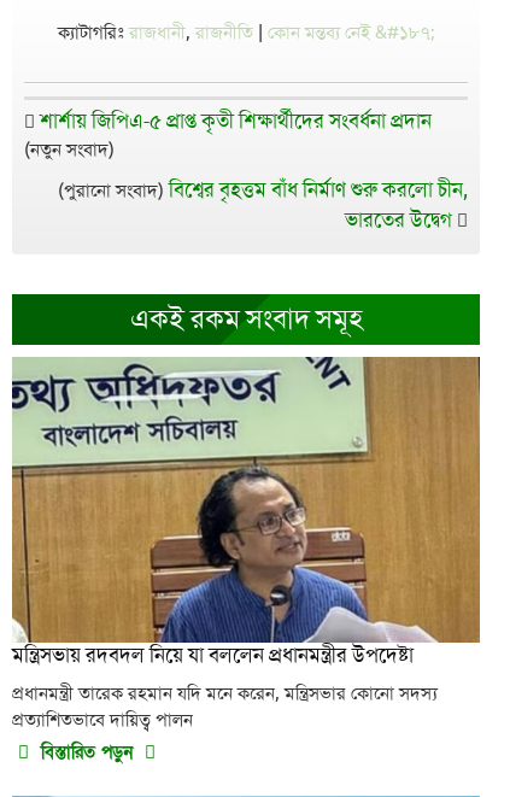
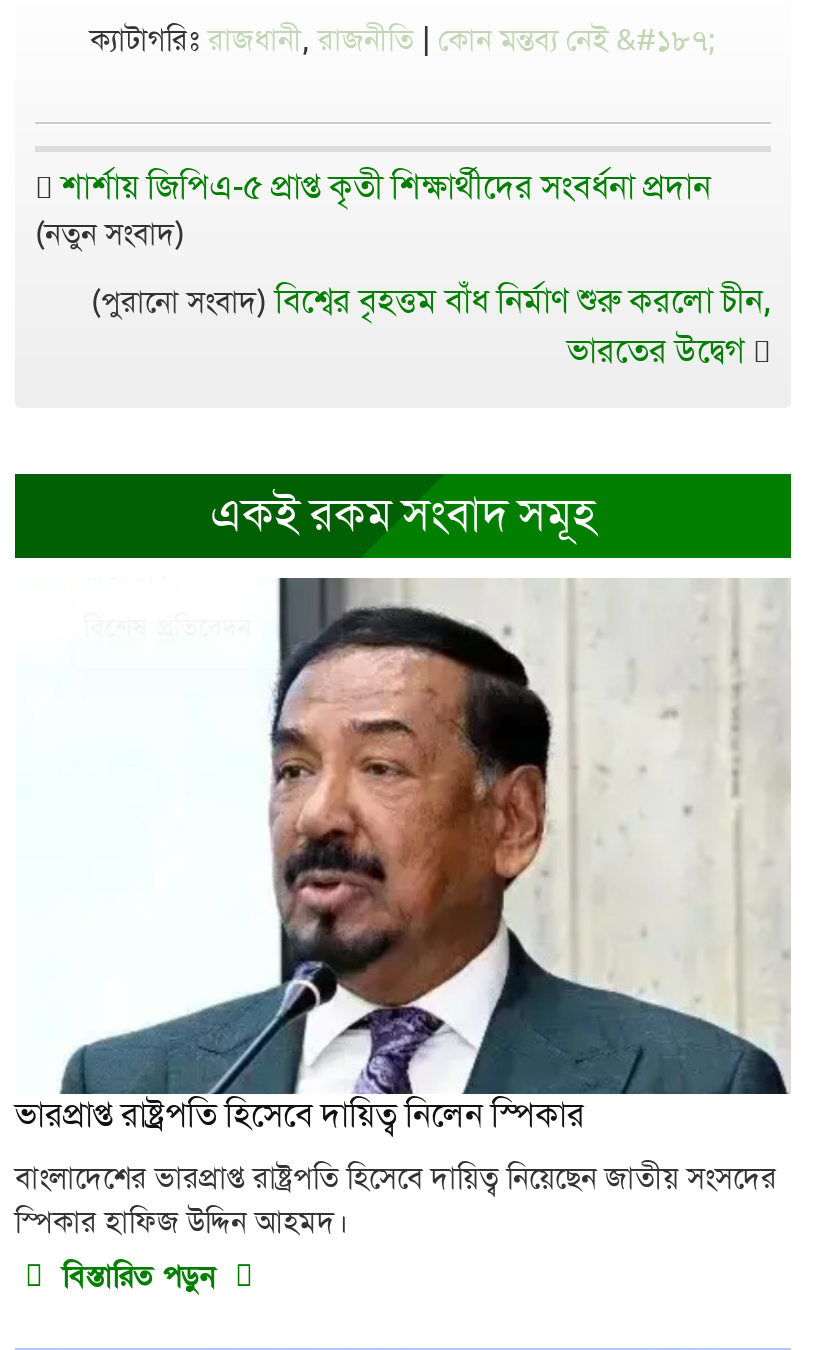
- [image]
- মন্ত্রিসভায় রদবদল নিয়ে যা বললেন প্রধানমন্ত্রীর উপদেষ্টা
+ [image]
+ ভারপ্রাপ্ত রাষ্ট্রপতি হিসেবে দায়িত্ব নিলেন স্পিকার

- প্রধানমন্ত্রী তারেক রহমান যদি মনে করেন, মন্ত্রিসভার কোনো সদস্য
- প্রত্যাশিতভাবে দায়িত্ব পালন
+ বাংলাদেশের ভারপ্রাপ্ত রাষ্ট্রপতি হিসেবে দায়িত্ব নিয়েছেন জাতীয় সংসদের
+ স্পিকার হাফিজ উদ্দিন আহমদ।
